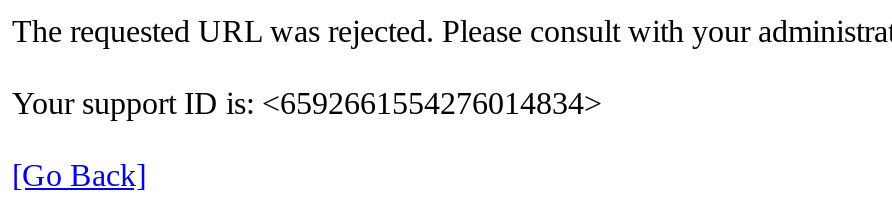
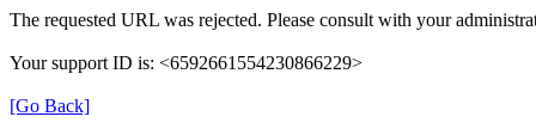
- Your support ID is: <6592661554276014834>
+ Your support ID is: <6592661554230866229>
